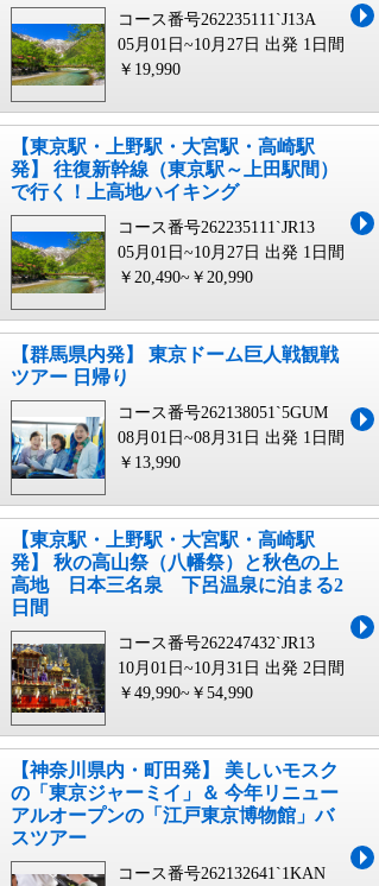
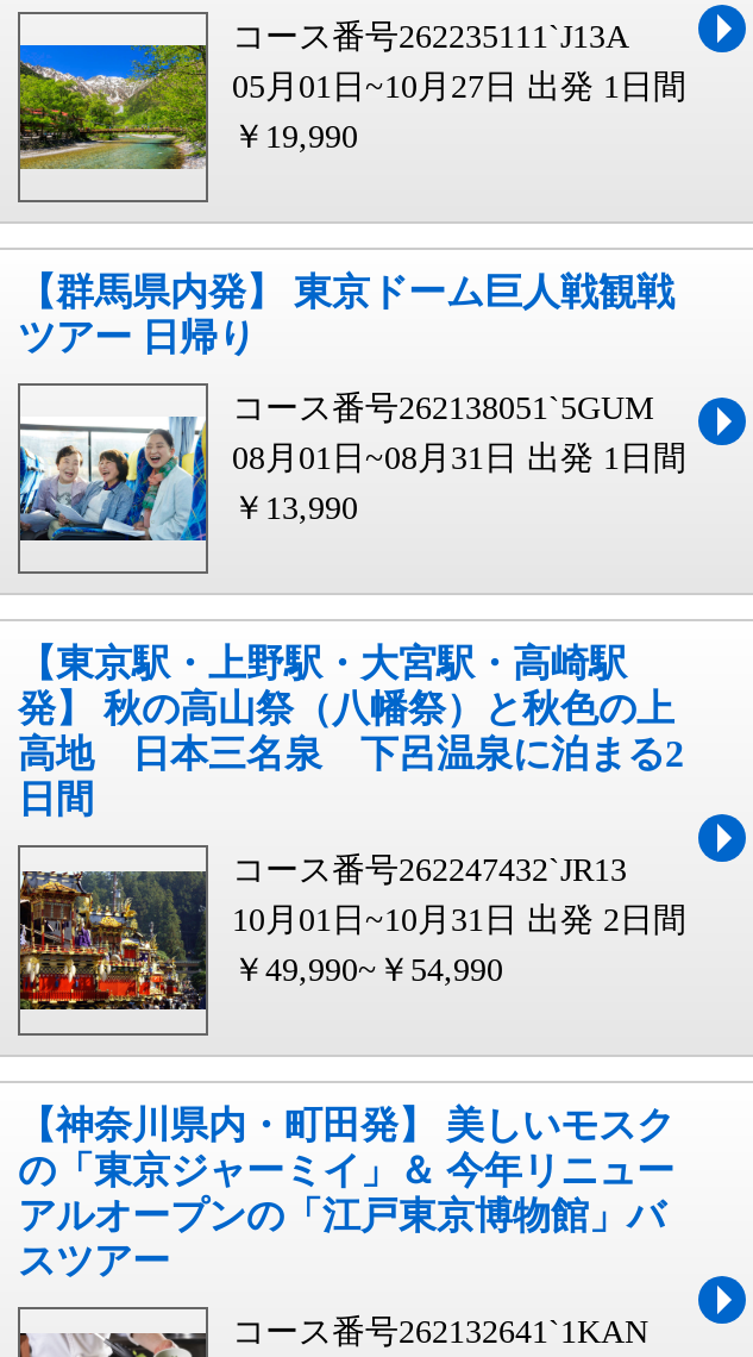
- 【東京駅・上野駅・大宮駅・高崎駅
- 発】 往復新幹線（東京駅～上田駅間）
- で行く！上高地ハイキング
- コース番号262235111`JR13
- 05月01日~10月27日 出発 1日間
- ￥20,490~￥20,990
